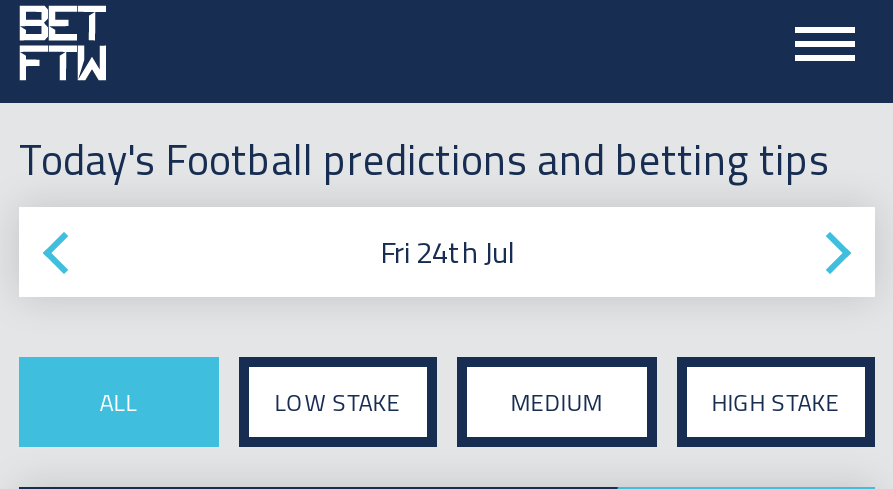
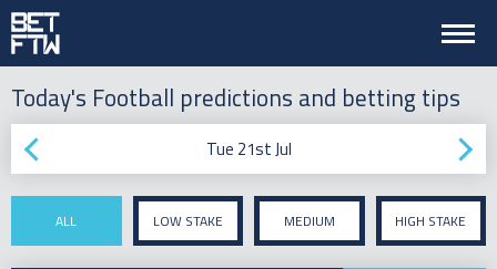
- Fri 24th Jul
+ Tue 21st Jul
